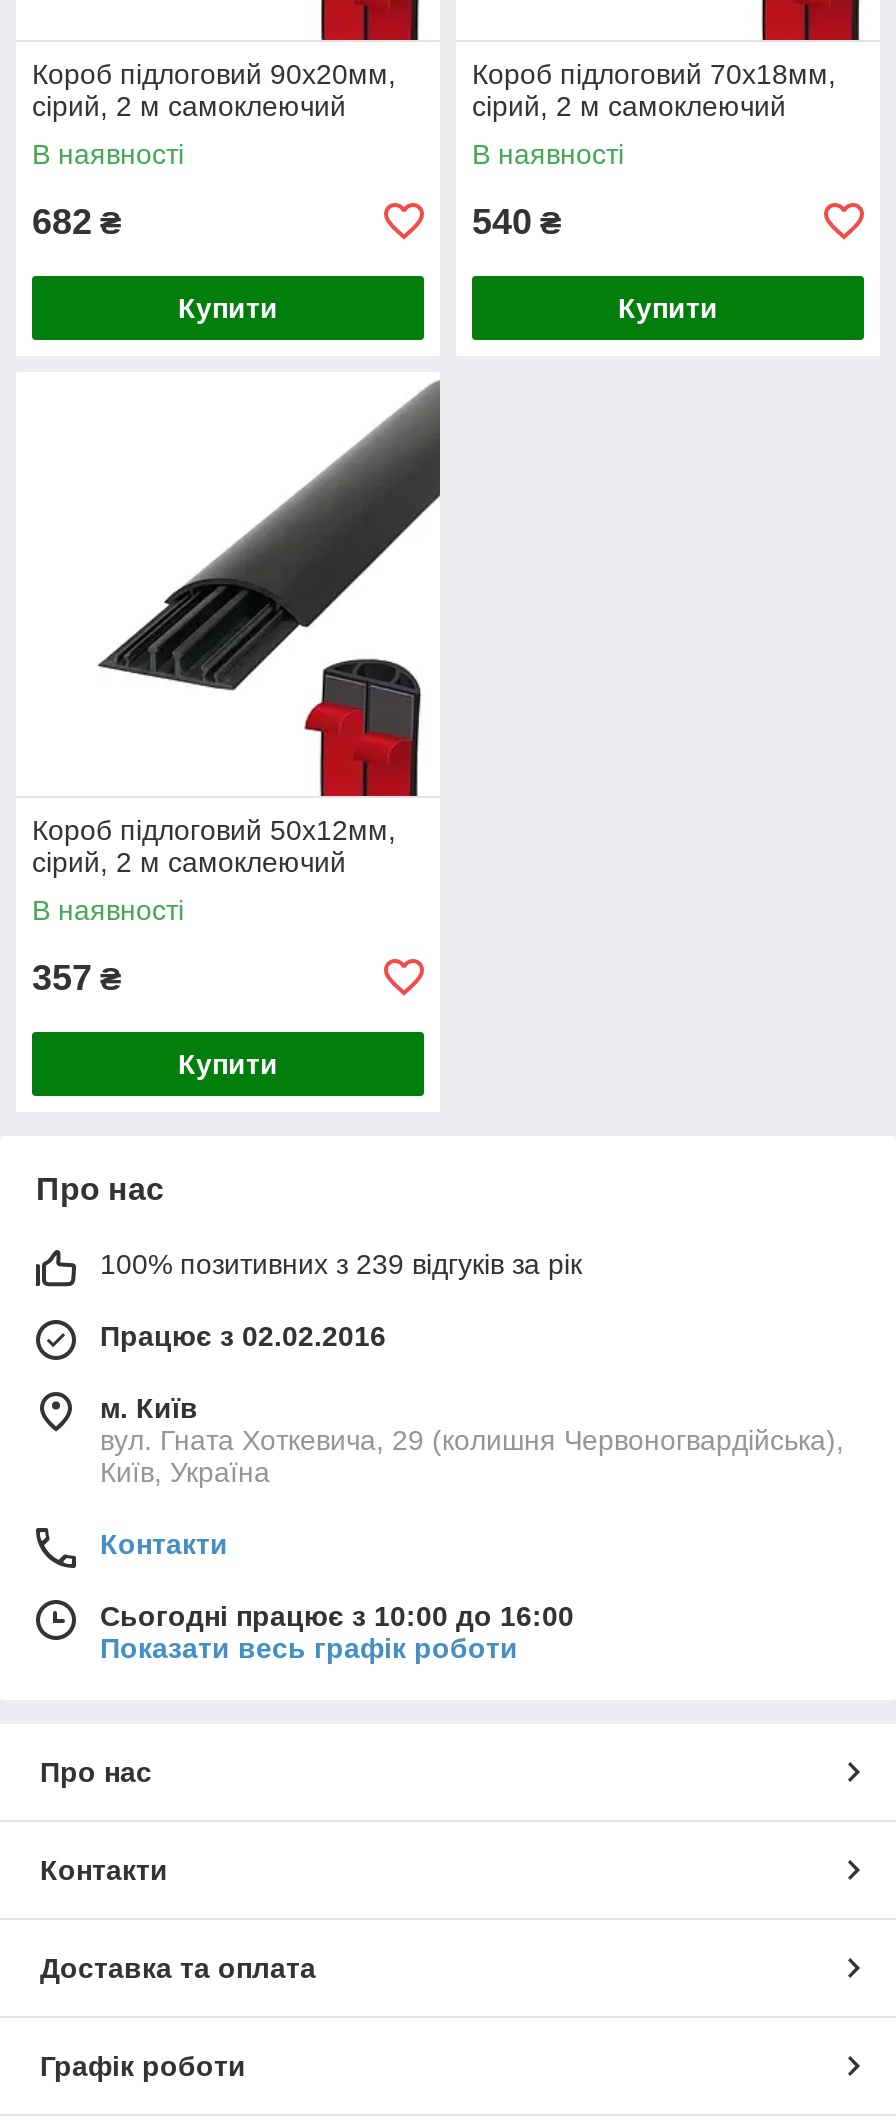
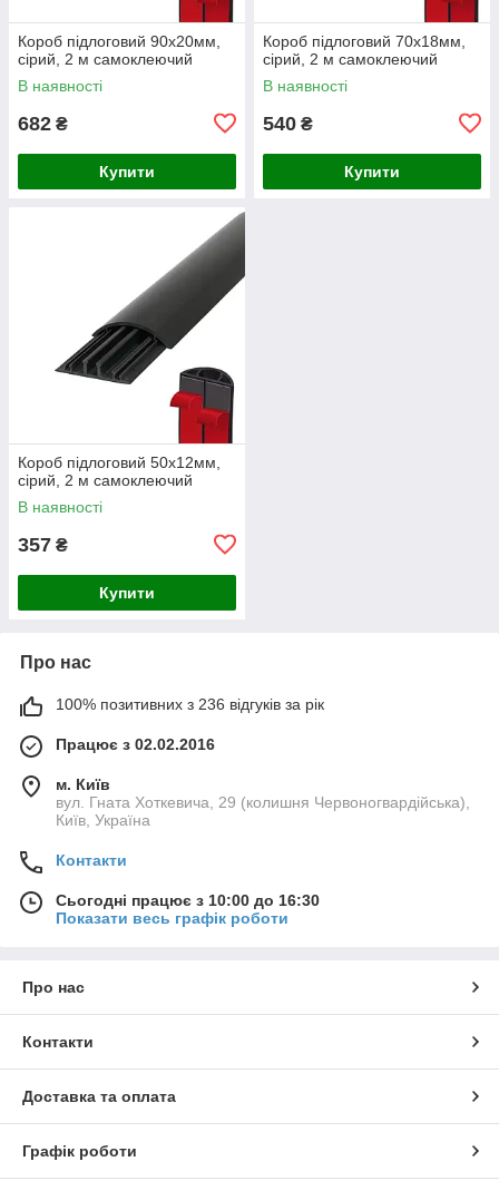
- 100% позитивних з 239 відгуків за рік
+ 100% позитивних з 236 відгуків за рік

- Сьогодні працює з 10:00 до 16:00
+ Сьогодні працює з 10:00 до 16:30
